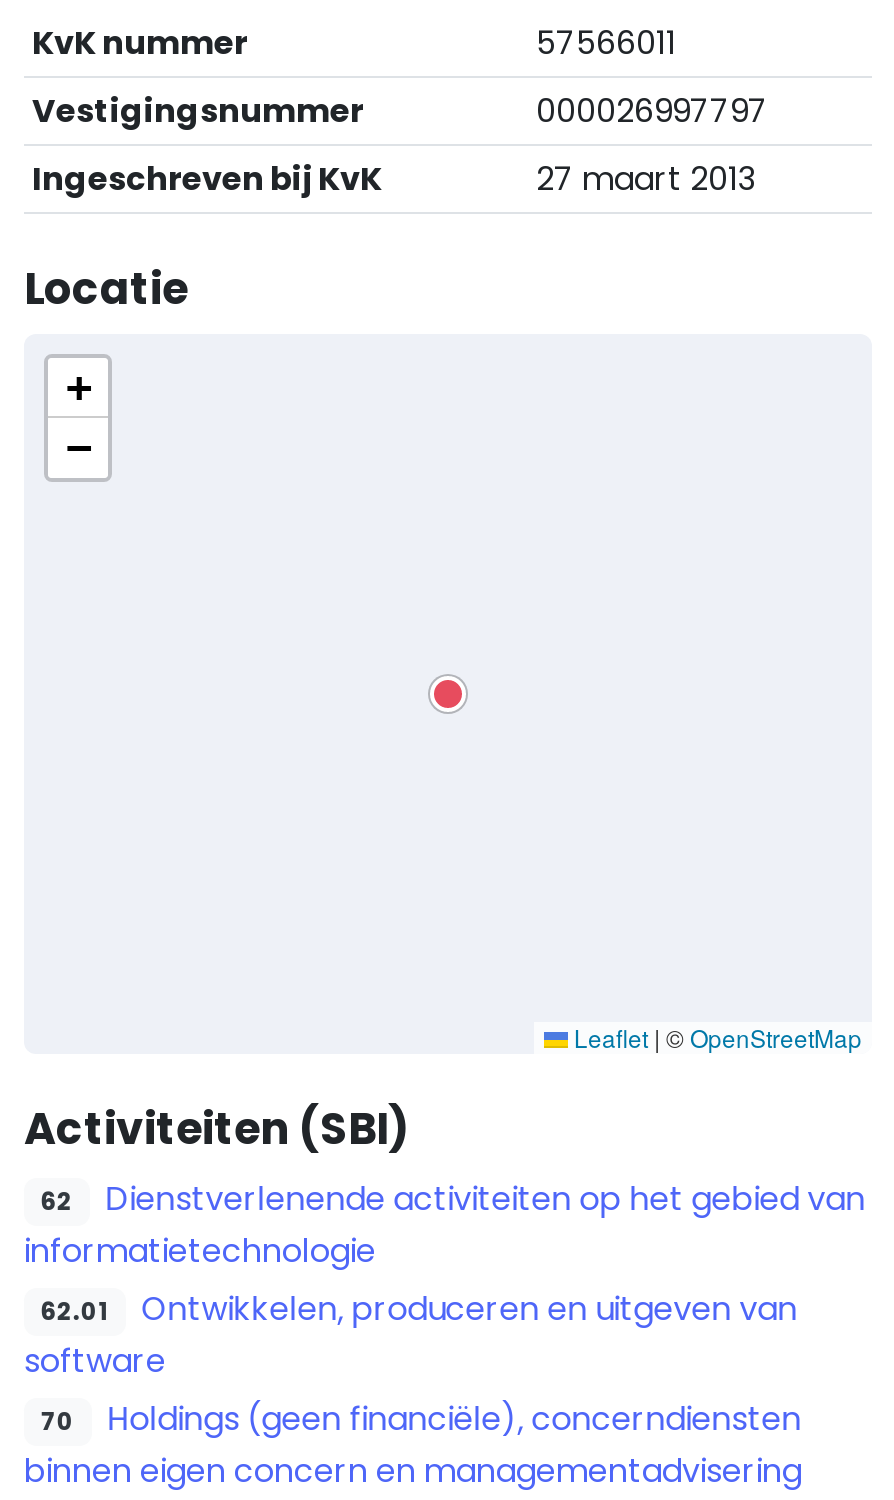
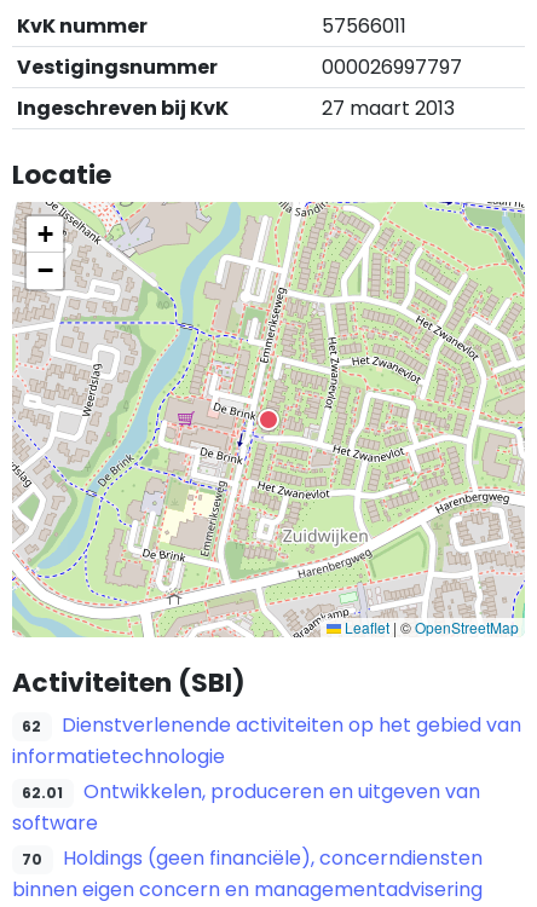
+ [image]
